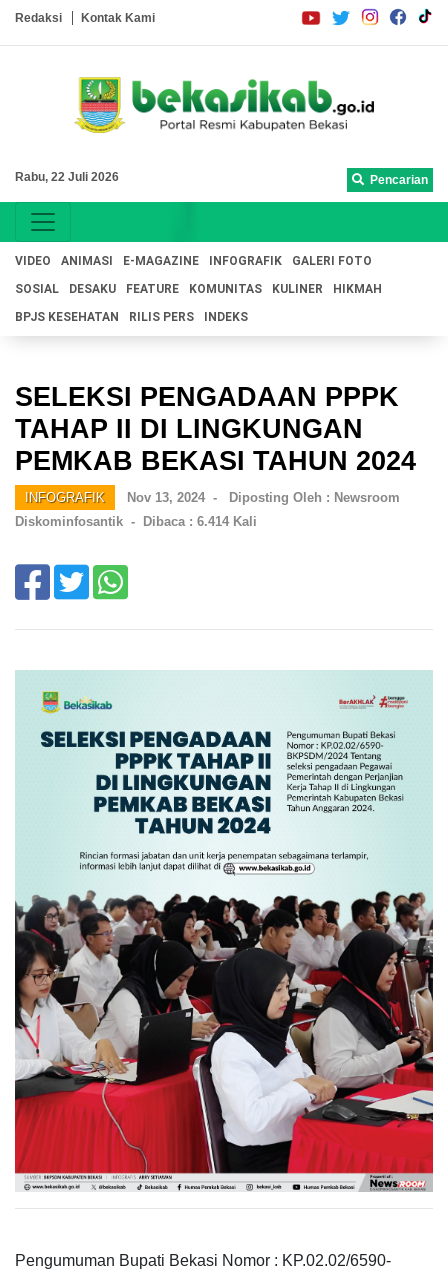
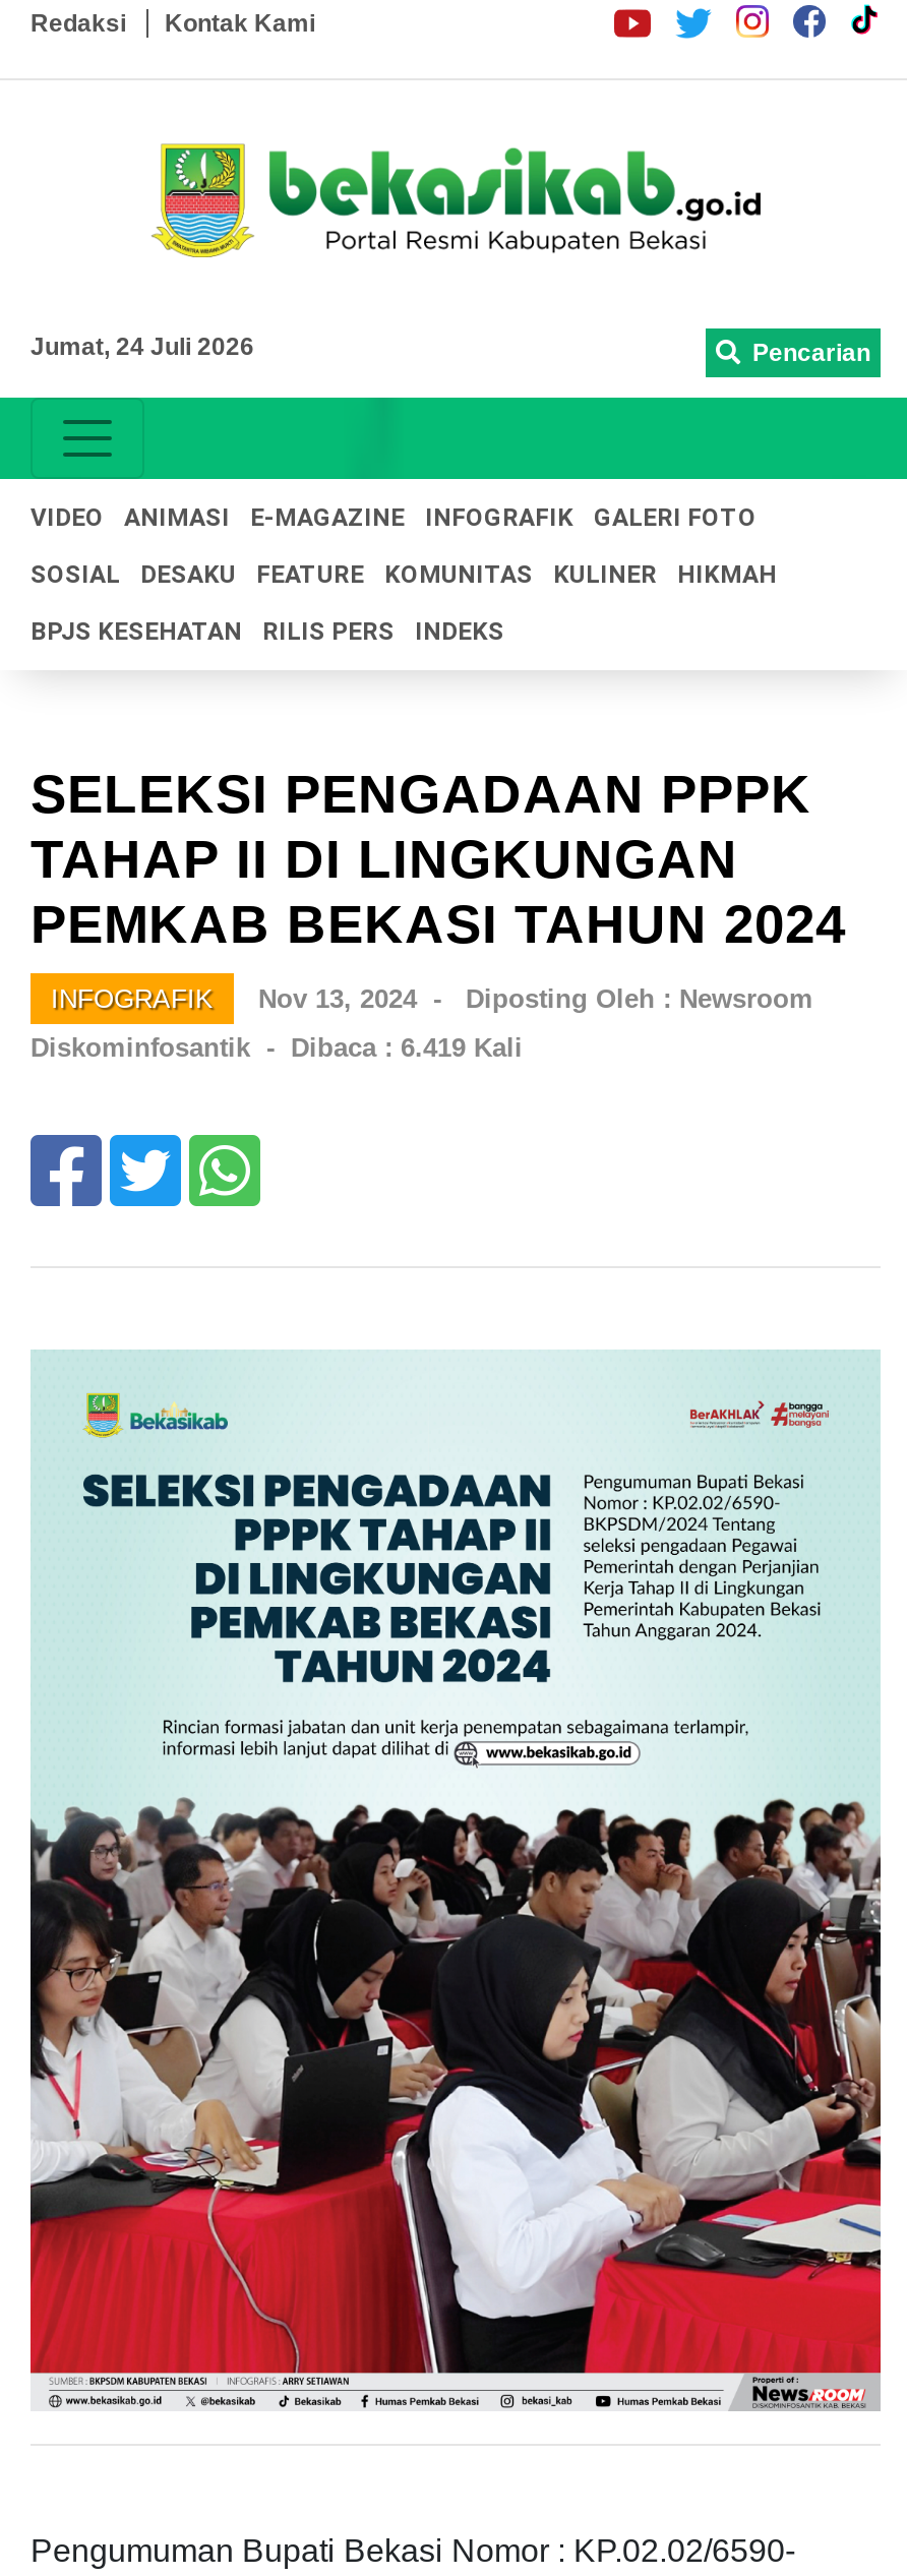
- Rabu, 22 Juli 2026
+ Jumat, 24 Juli 2026

- Diskominfosantik - Dibaca : 6.414 Kali
+ Diskominfosantik - Dibaca : 6.419 Kali
